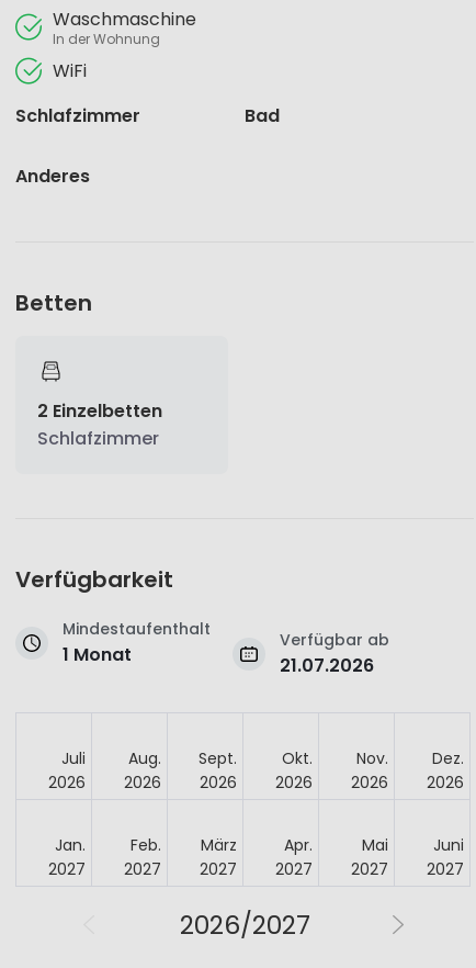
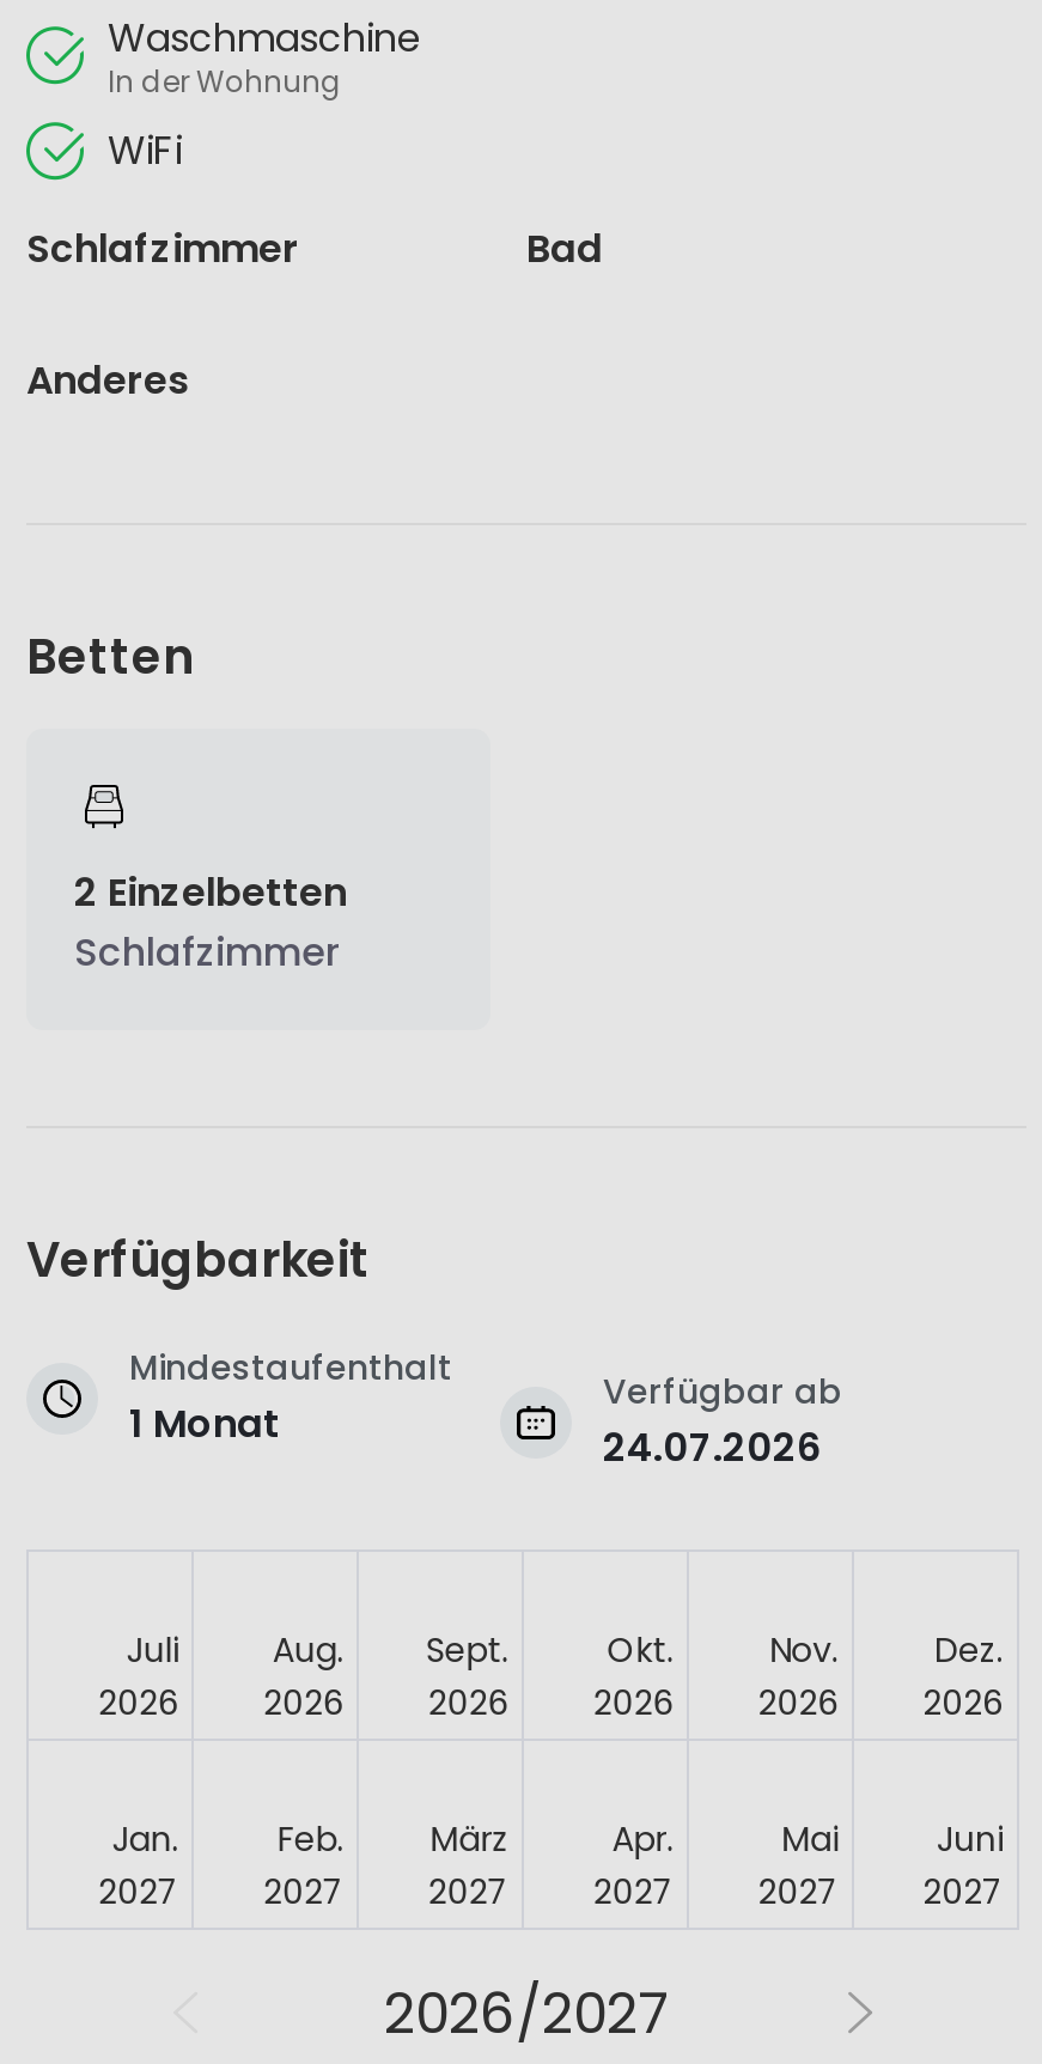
- 21.07.2026
+ 24.07.2026
